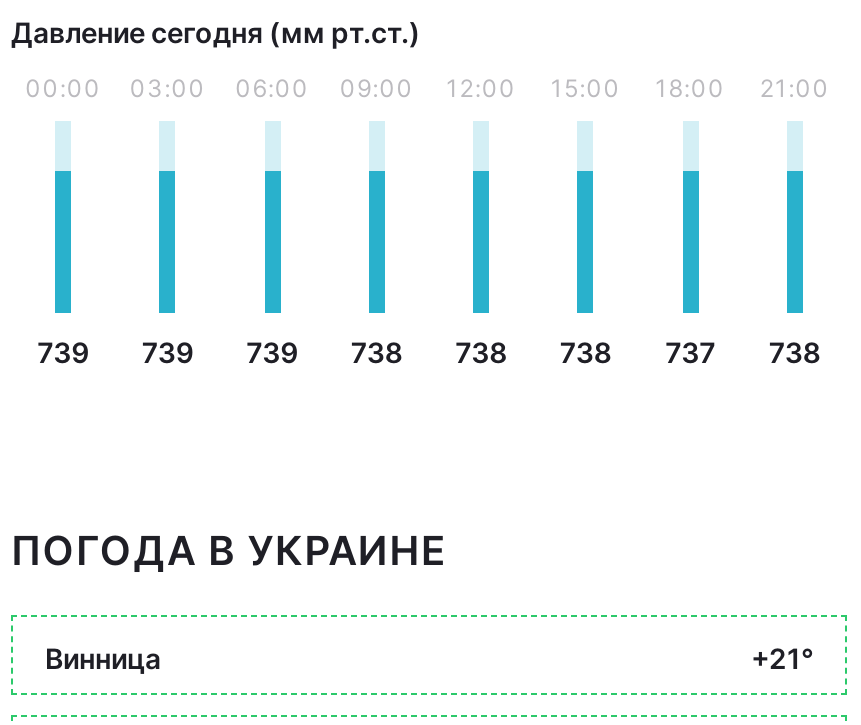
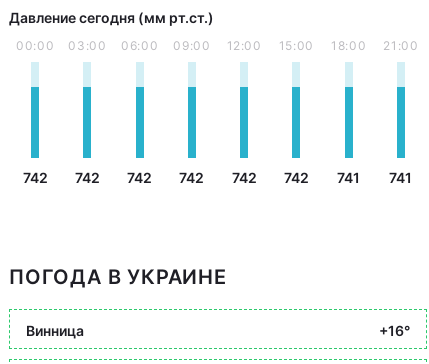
- 739
+ 742

- 739
+ 742

- 739
+ 742

- 738
+ 742

- 738
+ 742

- 738
+ 742

- 737
+ 741

- 738
+ 741

- +21°
+ +16°
